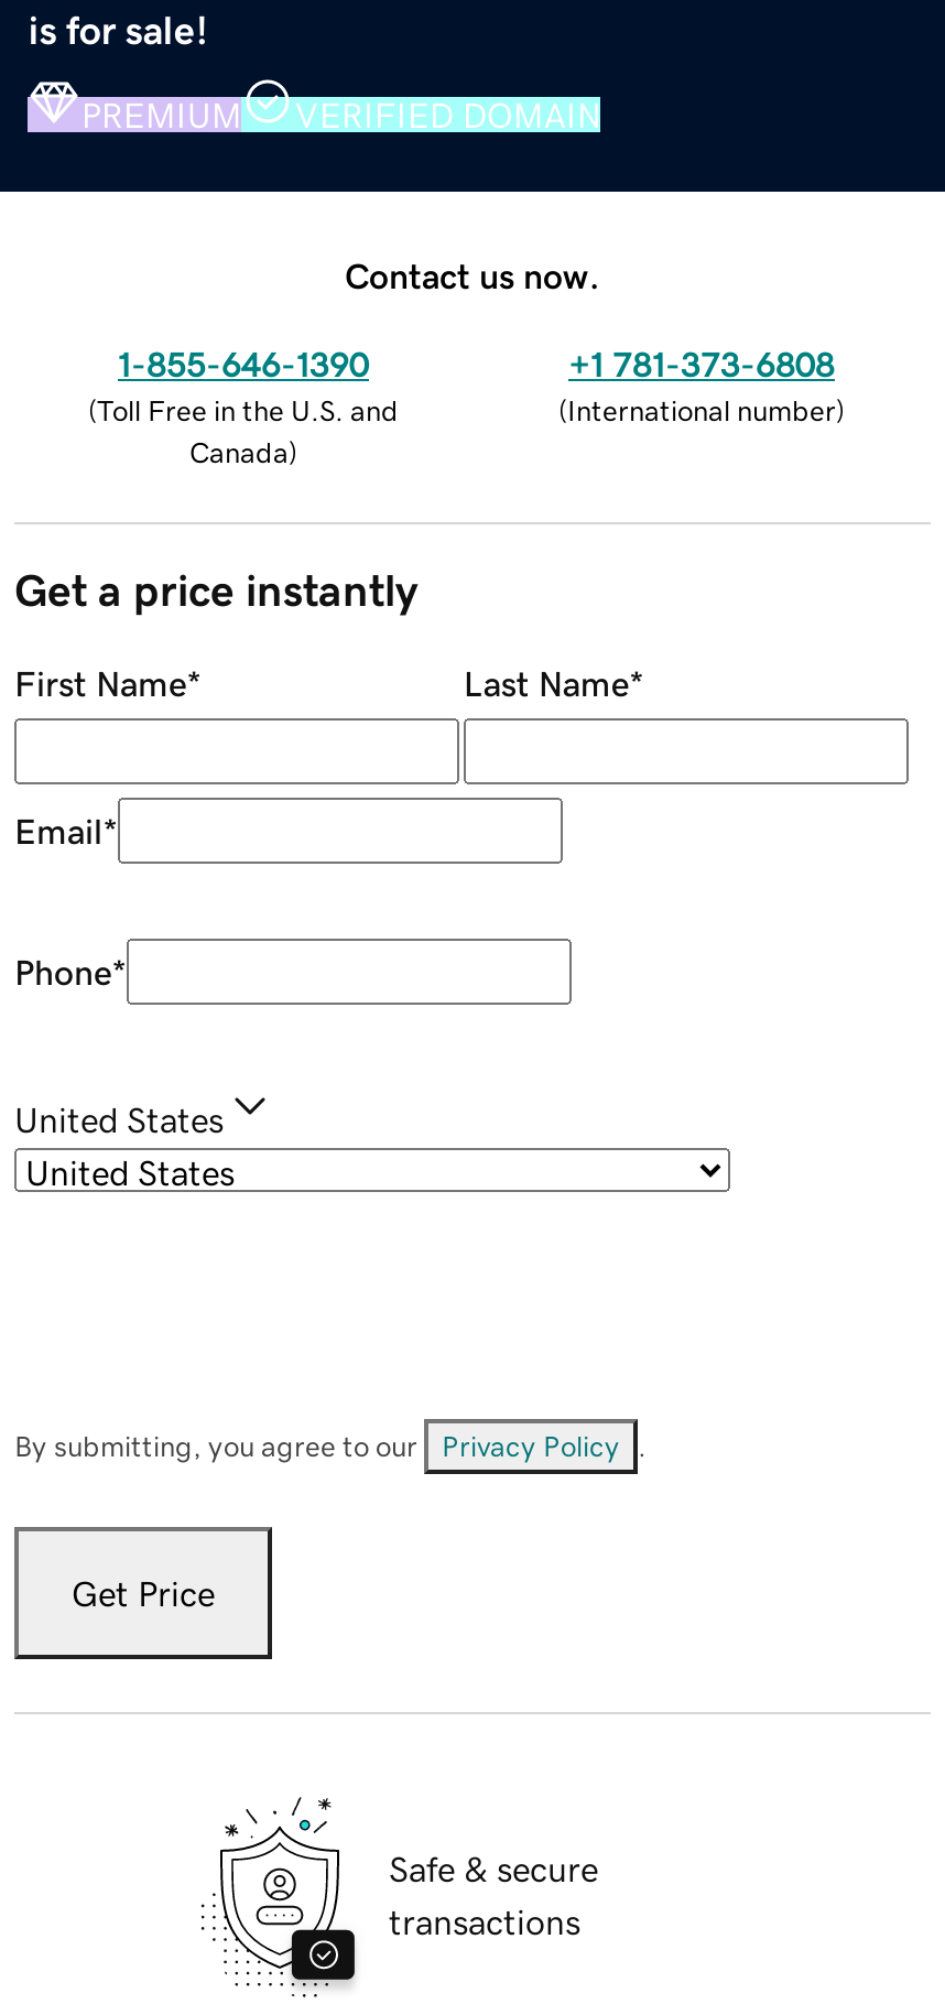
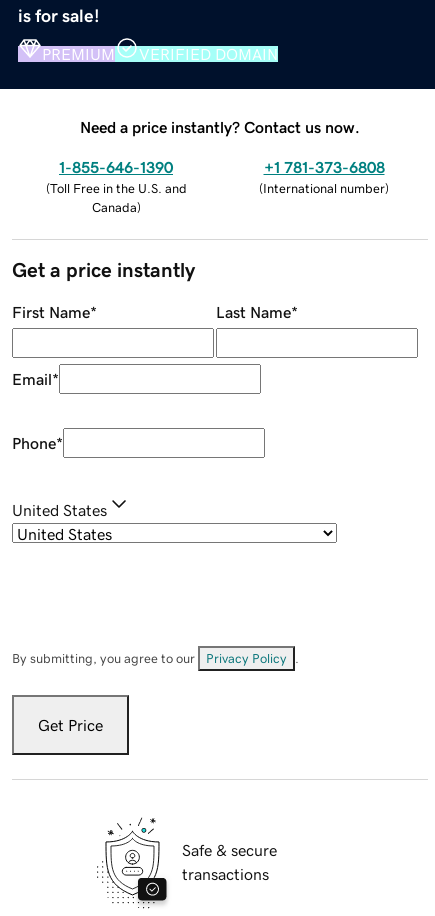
- Contact us now.
+ Need a price instantly? Contact us now.
